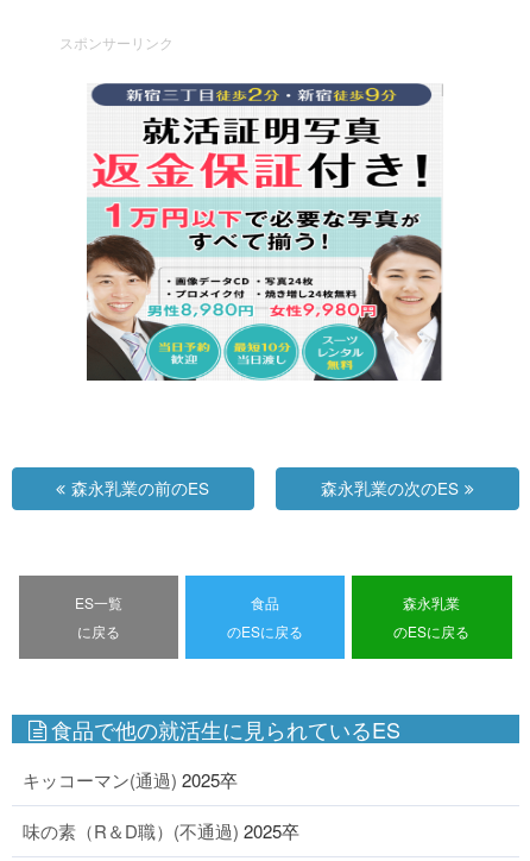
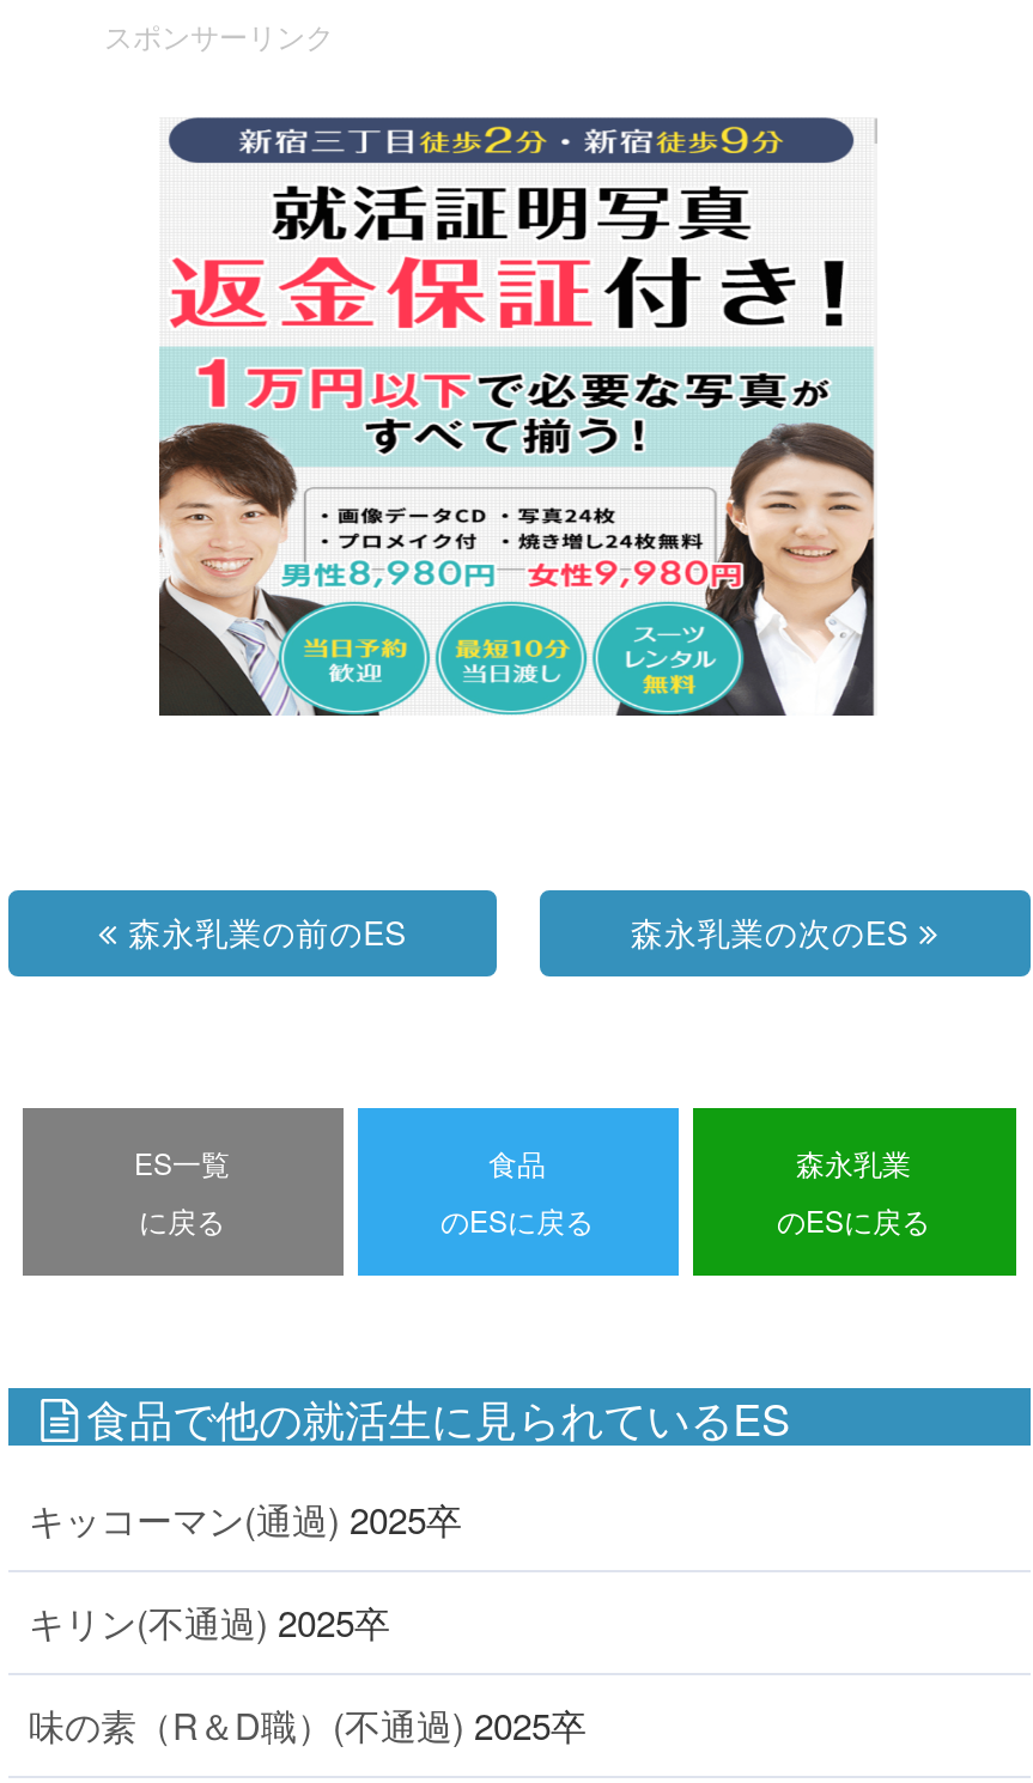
+ キリン(不通過) 2025卒
